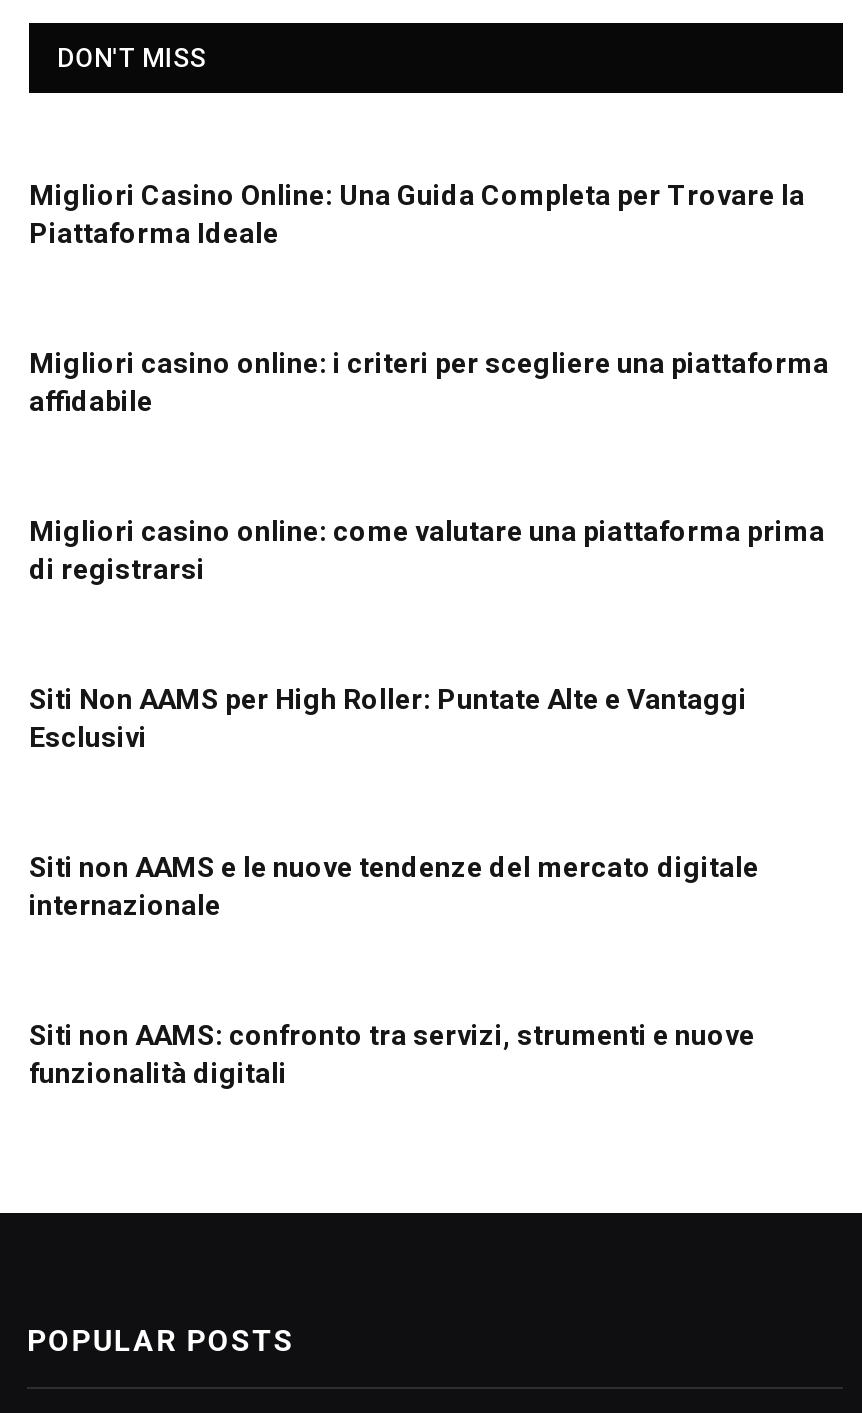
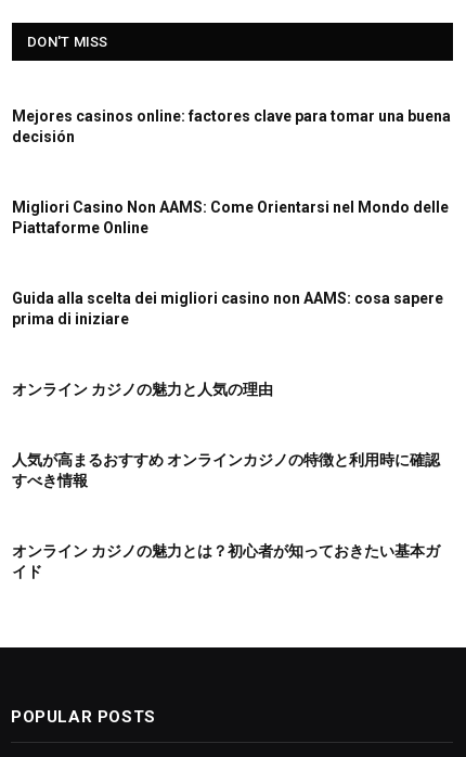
- Migliori Casino Online: Una Guida Completa per Trovare la
- Piattaforma Ideale
+ Mejores casinos online: factores clave para tomar una buena
+ decisión

- Migliori casino online: i criteri per scegliere una piattaforma
- affidabile
+ Migliori Casino Non AAMS: Come Orientarsi nel Mondo delle
+ Piattaforme Online

- Migliori casino online: come valutare una piattaforma prima
- di registrarsi
+ Guida alla scelta dei migliori casino non AAMS: cosa sapere
+ prima di iniziare

- Siti Non AAMS per High Roller: Puntate Alte e Vantaggi
- Esclusivi
+ オンライン カジノの魅力と人気の理由

- Siti non AAMS e le nuove tendenze del mercato digitale
- internazionale
+ 人気が高まるおすすめ オンラインカジノの特徴と利用時に確認
+ すべき情報

- Siti non AAMS: confronto tra servizi, strumenti e nuove
- funzionalità digitali
+ オンライン カジノの魅力とは？初心者が知っておきたい基本ガ
+ イド
